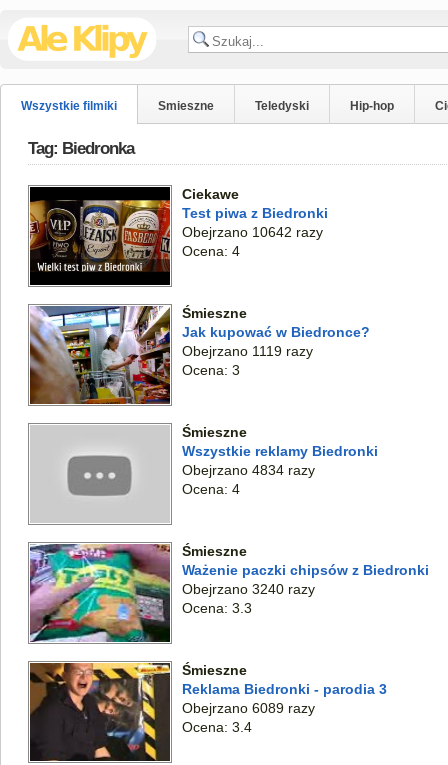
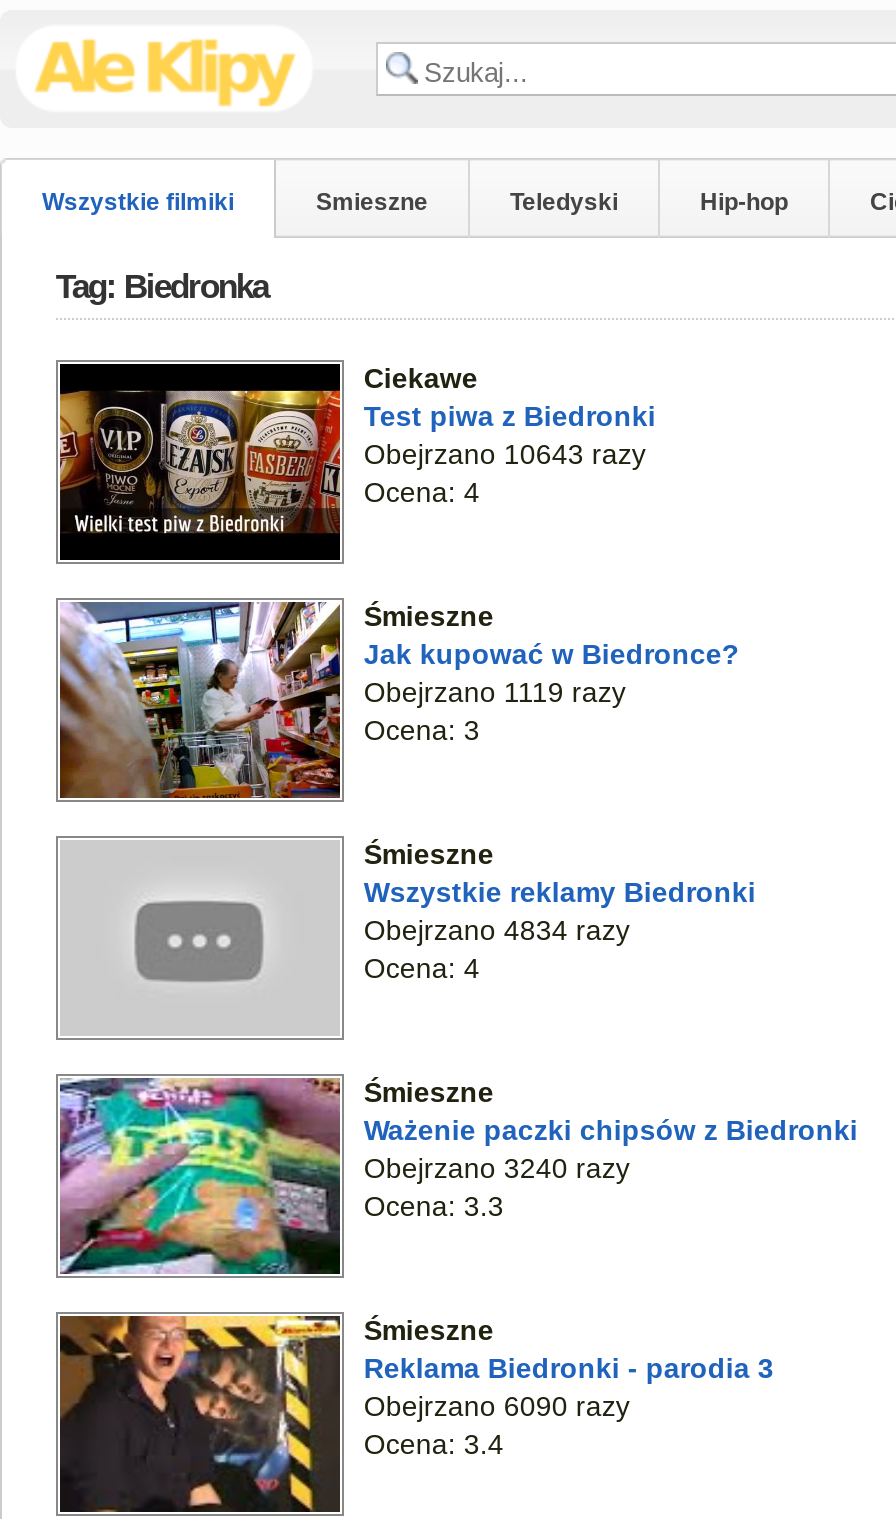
- Obejrzano 10642 razy
+ Obejrzano 10643 razy

- Obejrzano 6089 razy
+ Obejrzano 6090 razy
